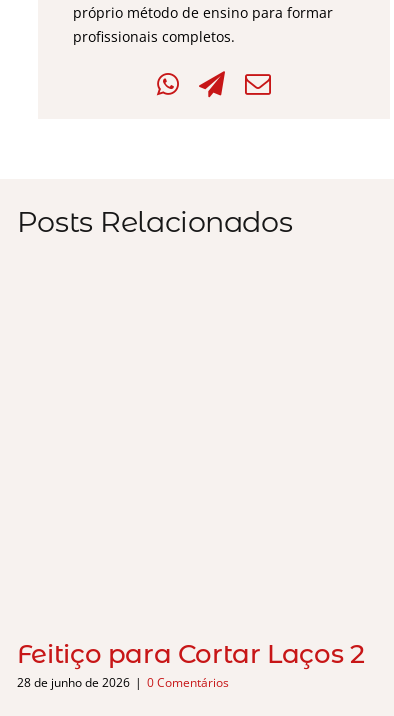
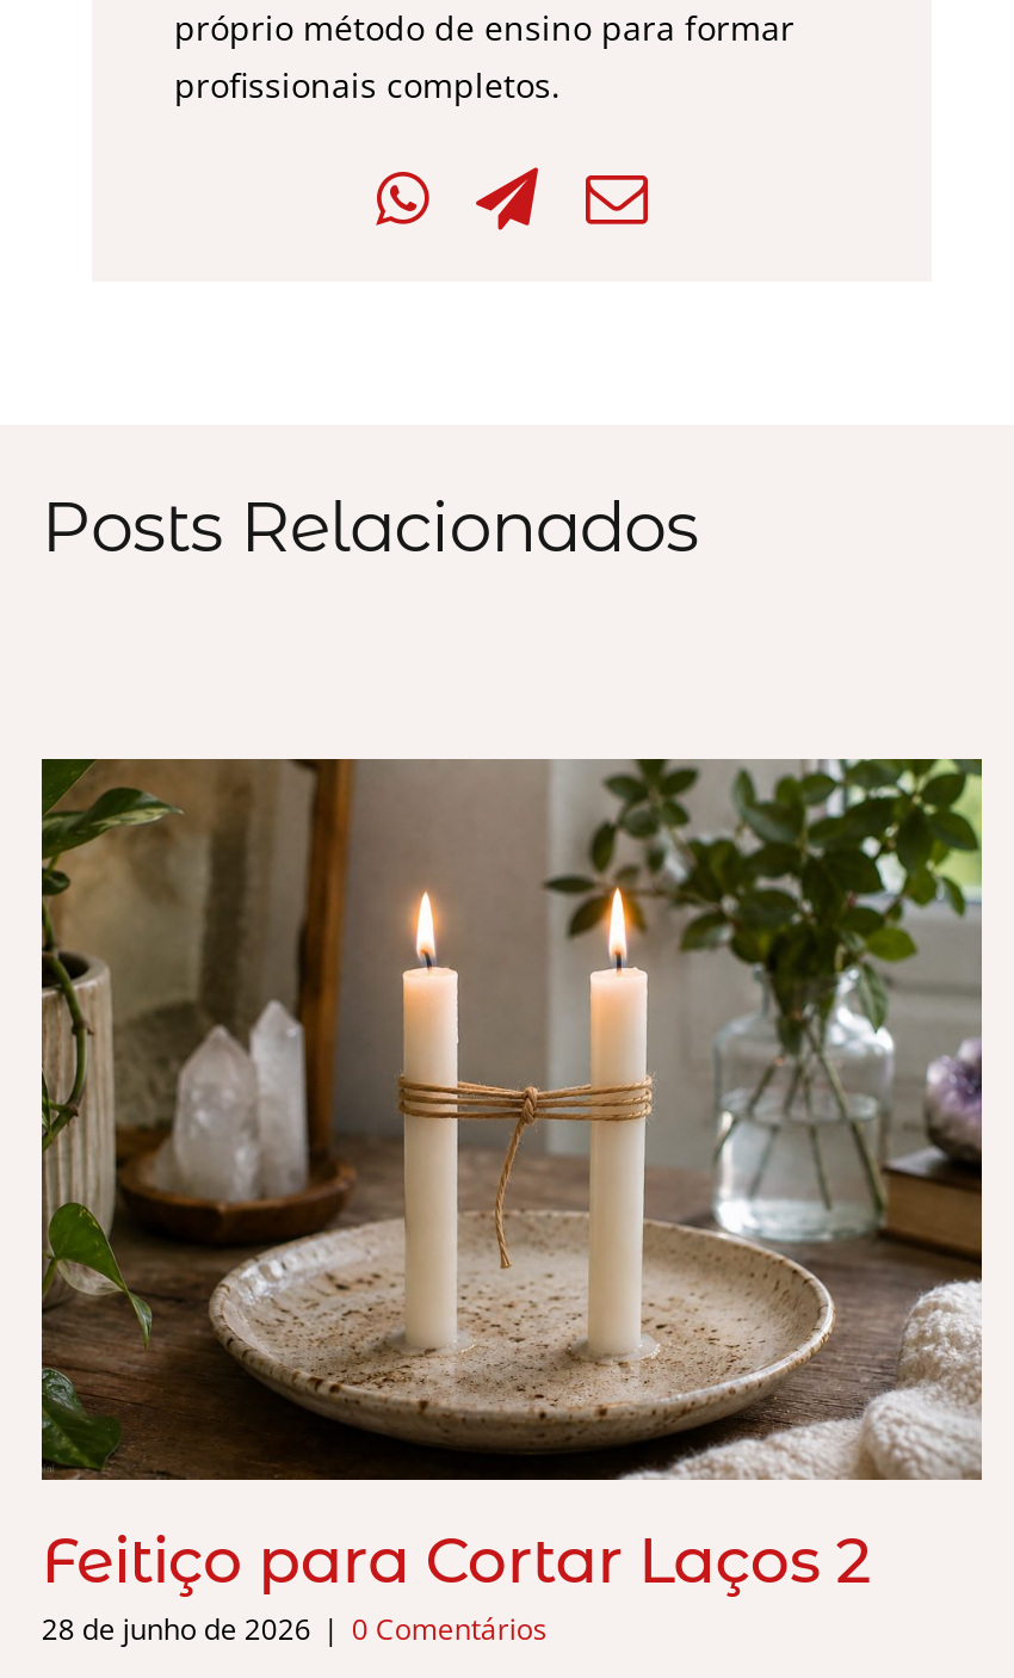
+ [image]
